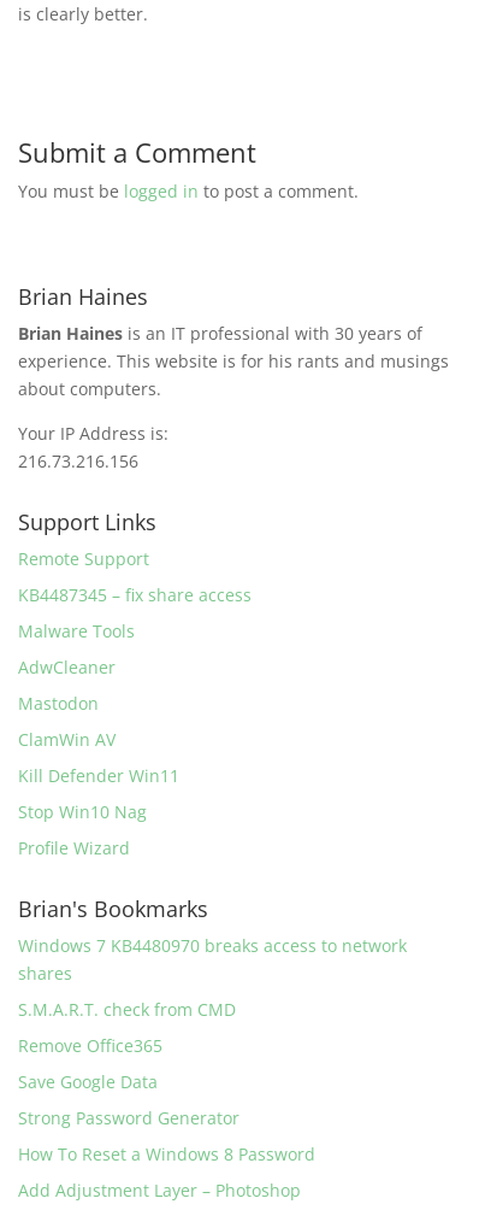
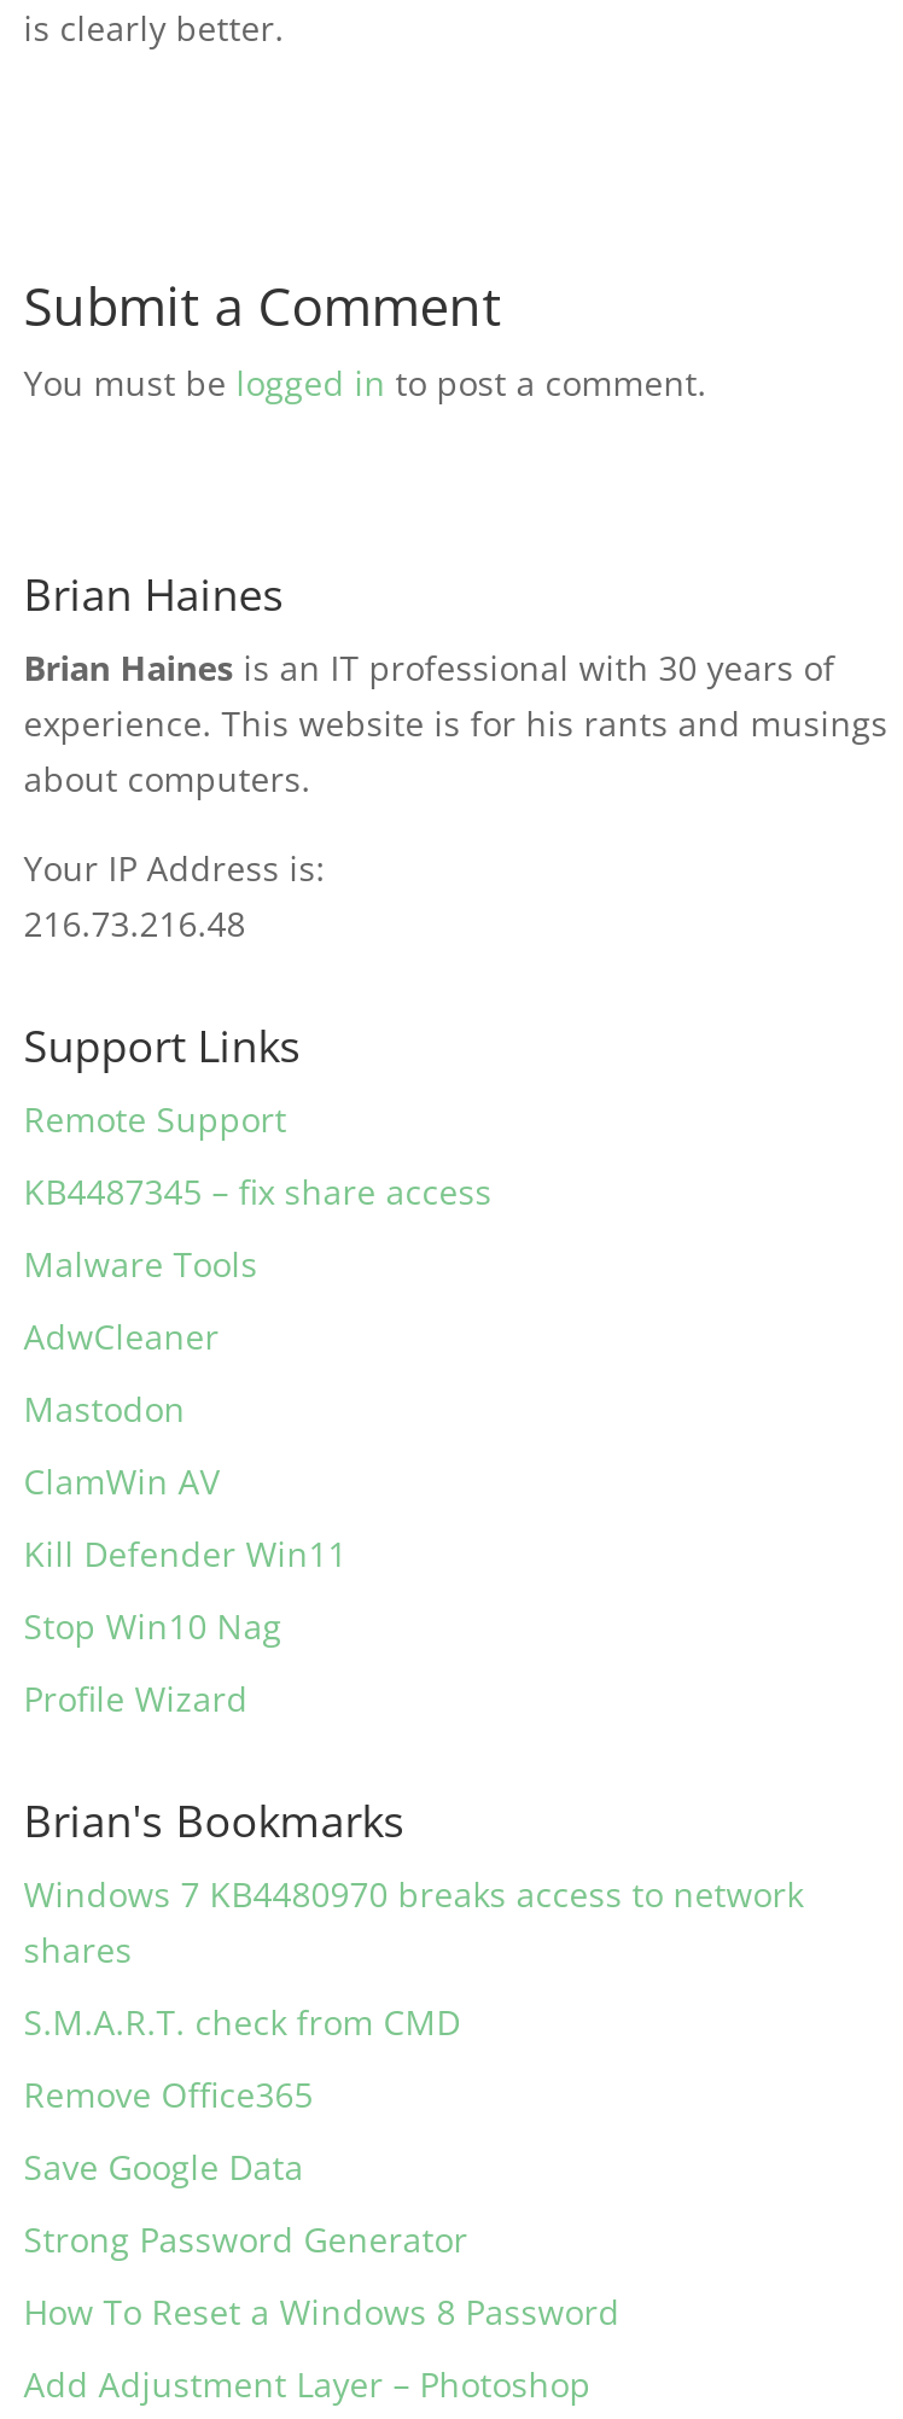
- 216.73.216.156
+ 216.73.216.48
